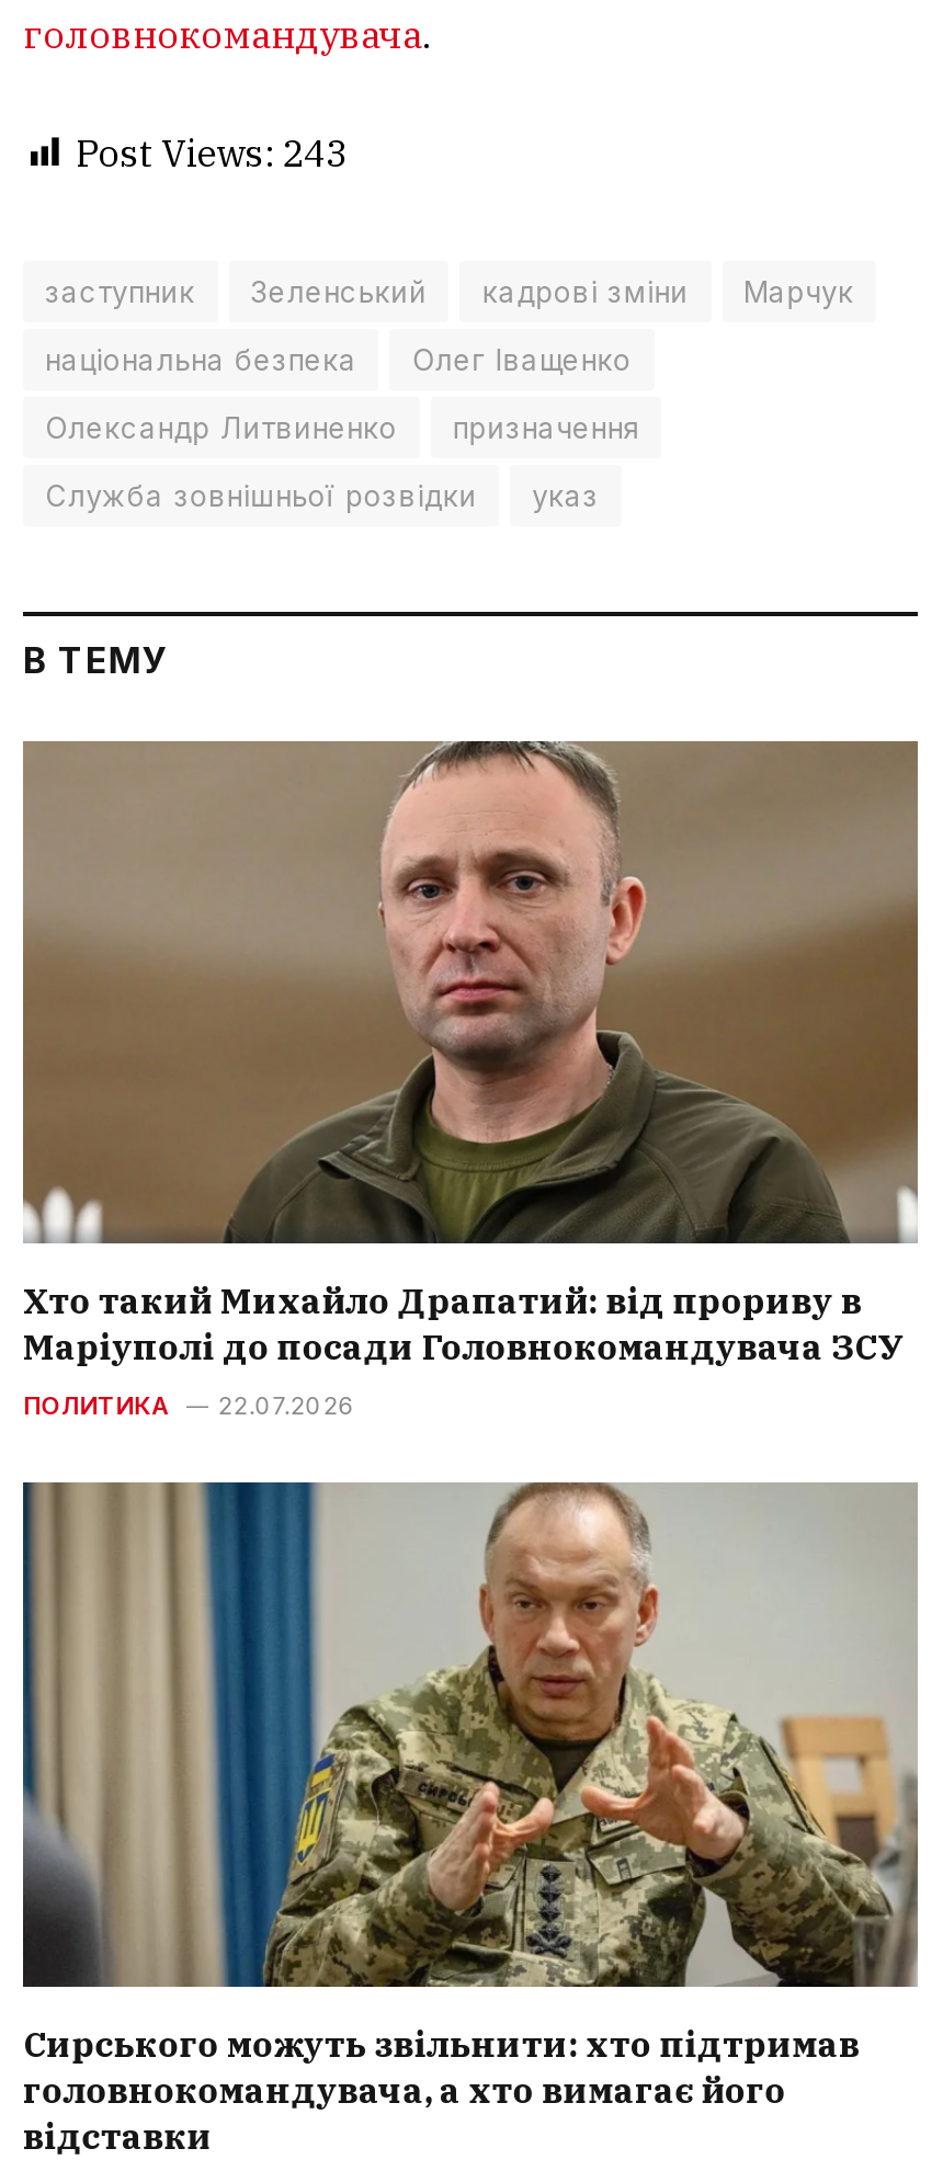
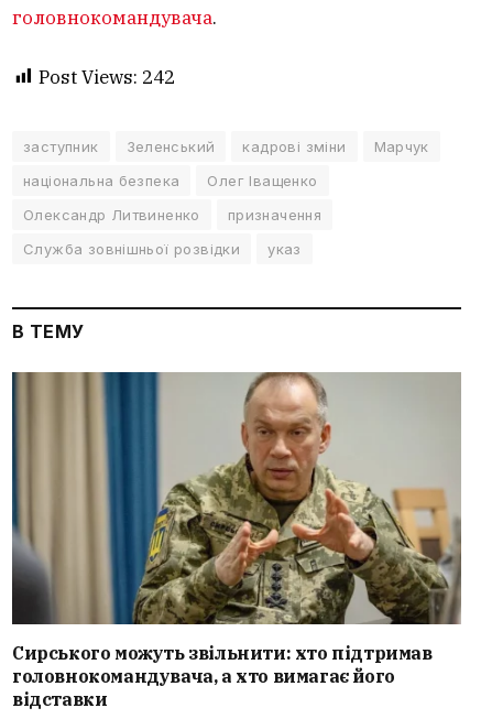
- Post Views: 243
+ Post Views: 242

- [image]
- Хто такий Михайло Драпатий: від прориву в
- Маріуполі до посади Головнокомандувача ЗСУ
- ПОЛИТИКА
- 22.07.2026
